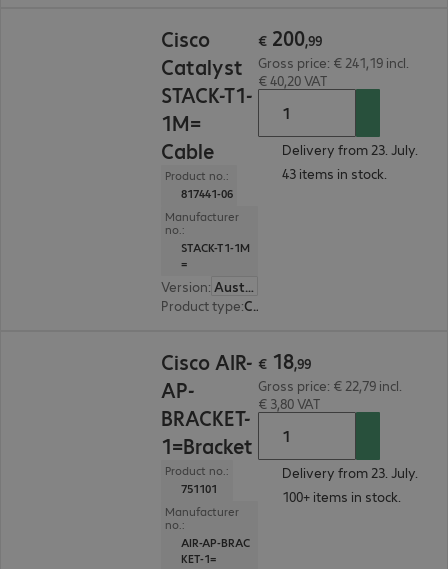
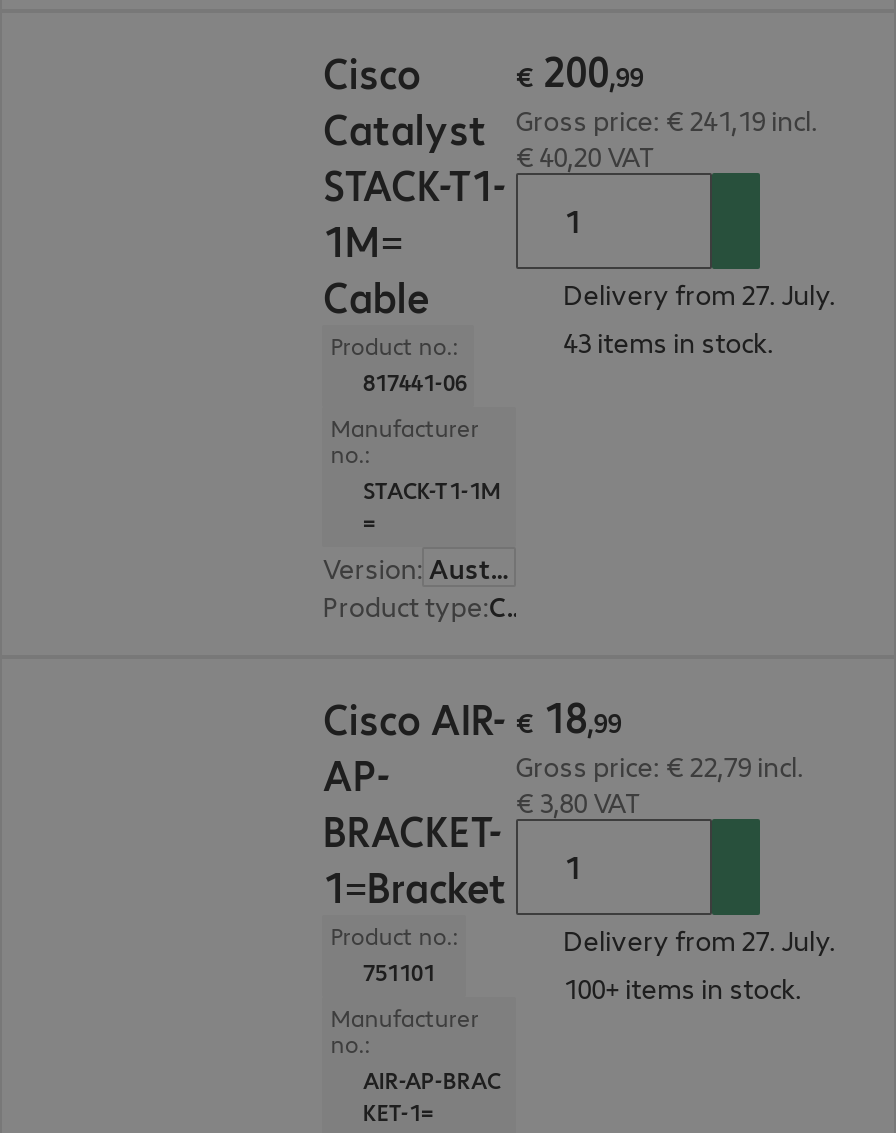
- Delivery from 23. July.
+ Delivery from 27. July.

- Delivery from 23. July.
+ Delivery from 27. July.
